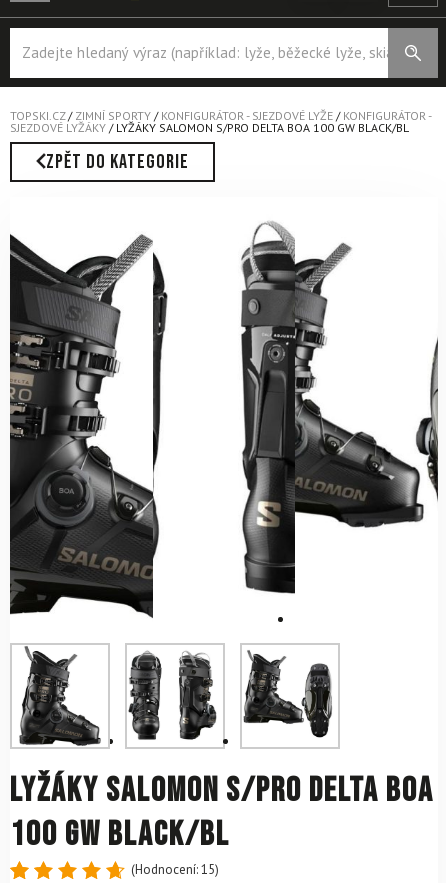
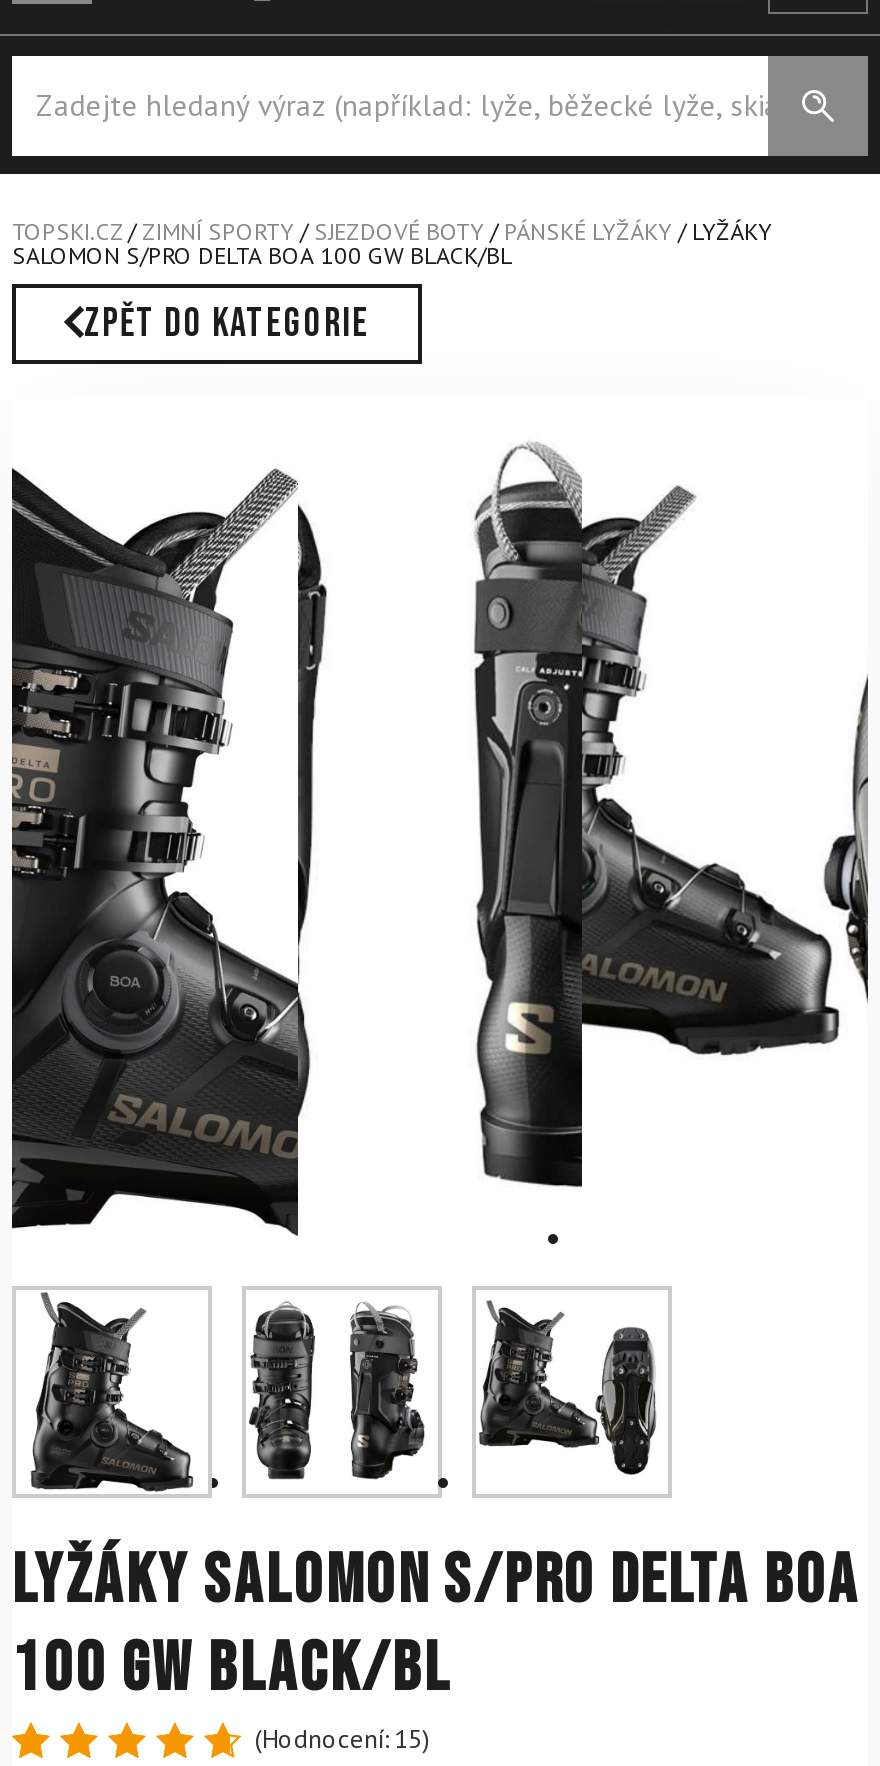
- TOPSKI.CZ / ZIMNÍ SPORTY / KONFIGURÁTOR - SJEZDOVÉ LYŽE / KONFIGURÁTOR -
- SJEZDOVÉ LYŽÁKY /LYŽÁKY SALOMON S/PRO DELTA BOA 100 GW BLACK/BL
+ TOPSKI.CZ / ZIMNÍ SPORTY / SJEZDOVÉ BOTY / PÁNSKÉ LYŽÁKY / LYŽÁKY
+ SALOMON S/PRO DELTA BOA 100 GW BLACK/BL
